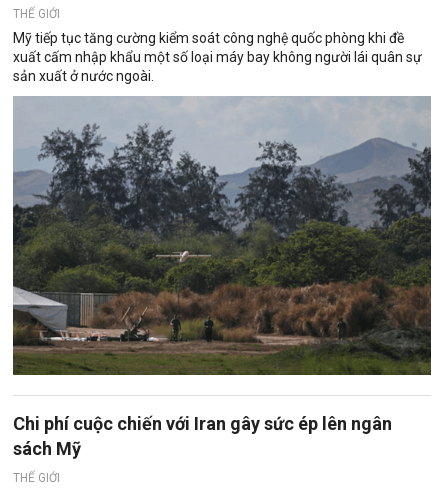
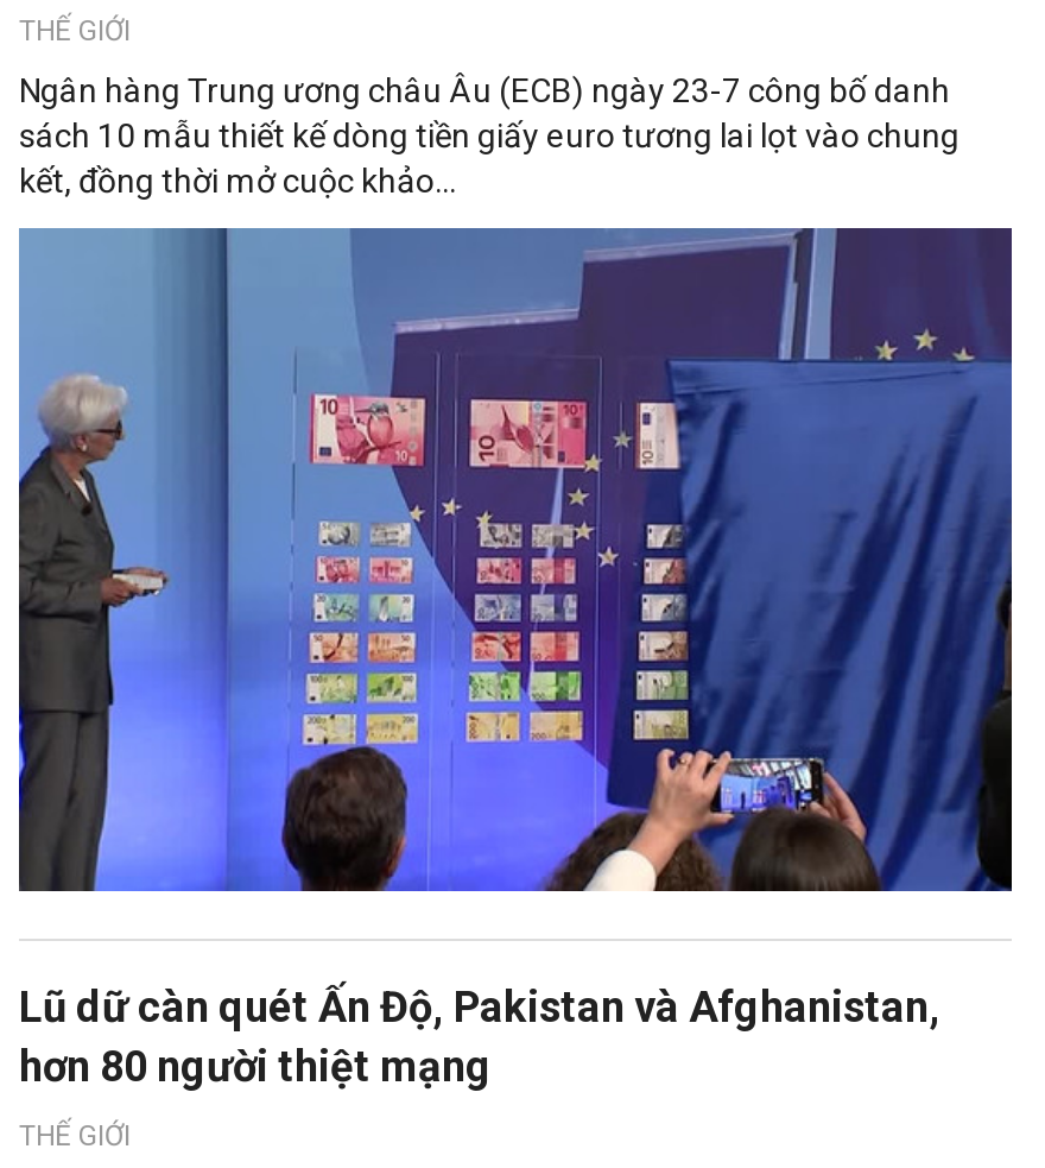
- Mỹ tiếp tục tăng cường kiểm soát công nghệ quốc phòng khi đề
- xuất cấm nhập khẩu một số loại máy bay không người lái quân sự
- sản xuất ở nước ngoài.
+ Ngân hàng Trung ương châu Âu (ECB) ngày 23-7 công bố danh
+ sách 10 mẫu thiết kế dòng tiền giấy euro tương lai lọt vào chung
+ kết, đồng thời mở cuộc khảo...

- [image]
- Chi phí cuộc chiến với Iran gây sức ép lên ngân
- sách Mỹ
+ [image]
+ Lũ dữ càn quét Ấn Độ, Pakistan và Afghanistan,
+ hơn 80 người thiệt mạng
